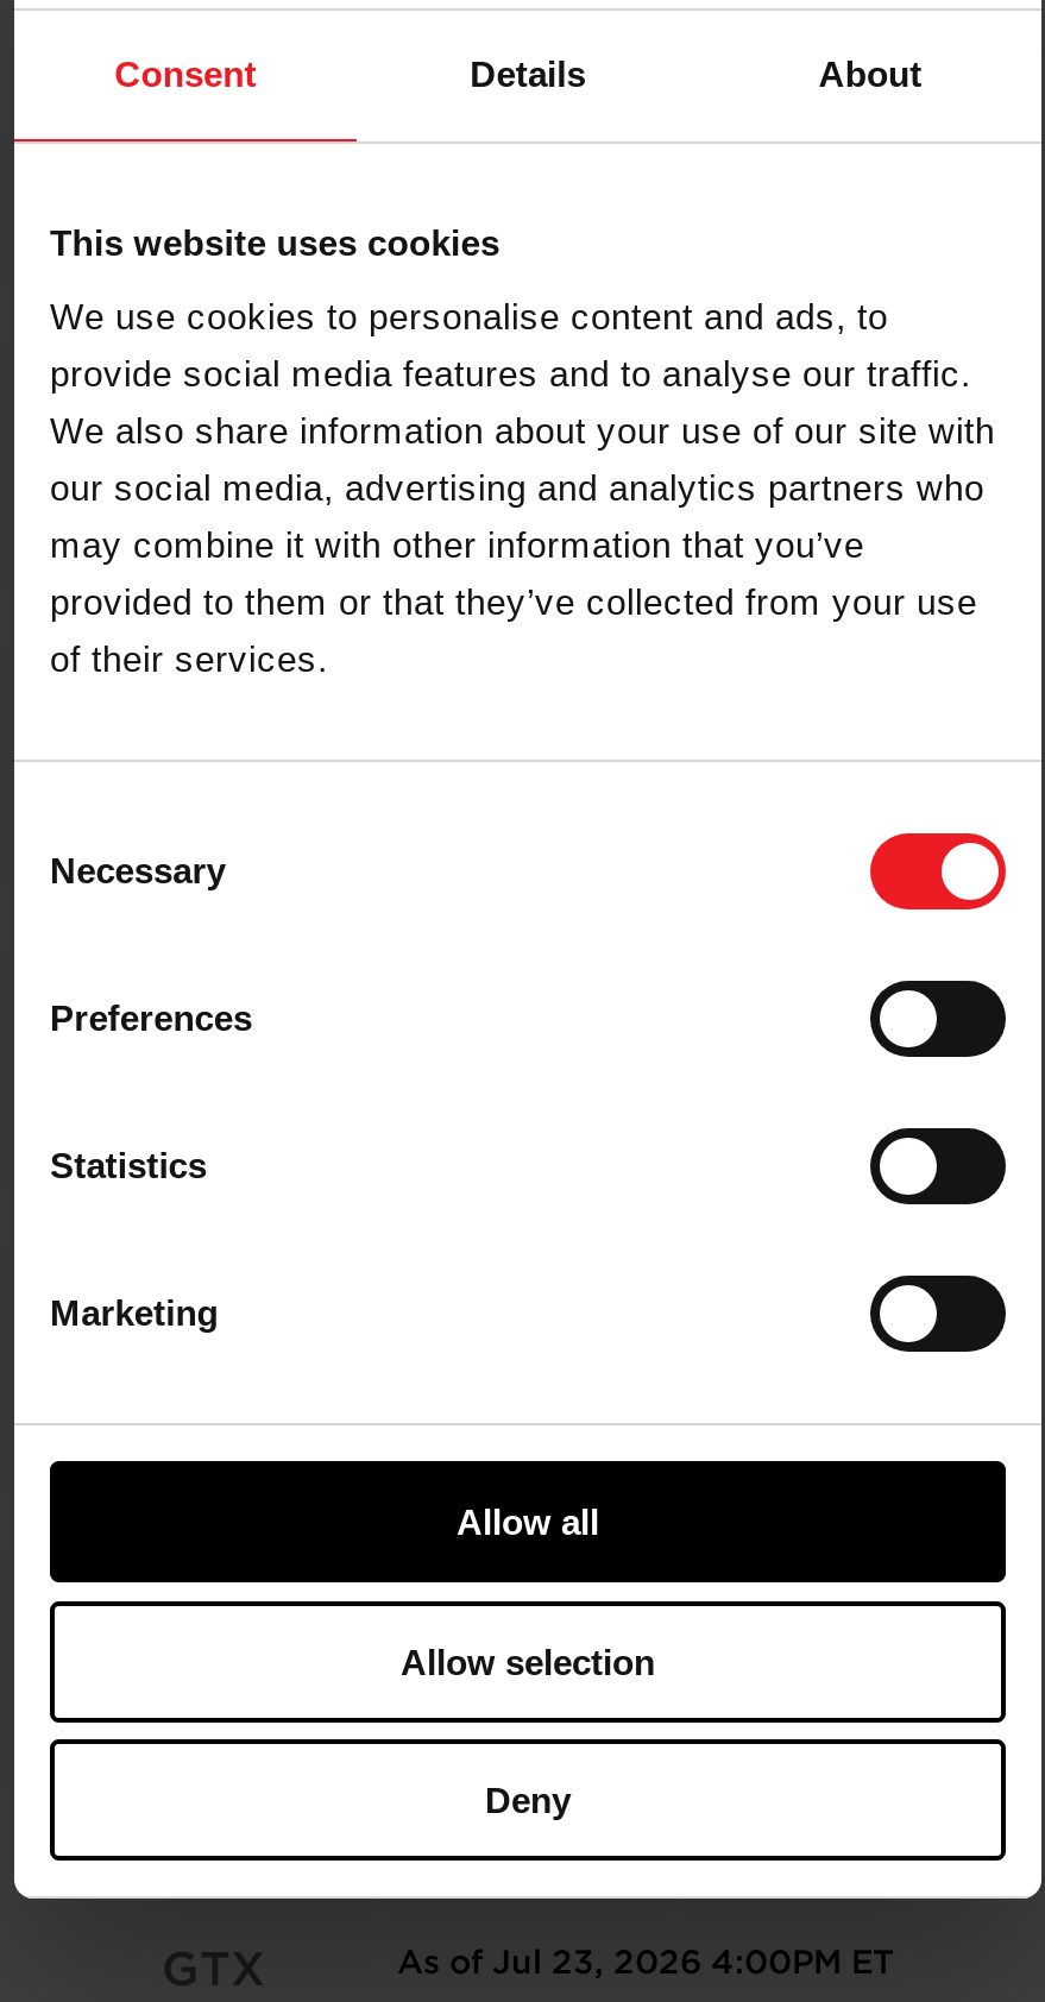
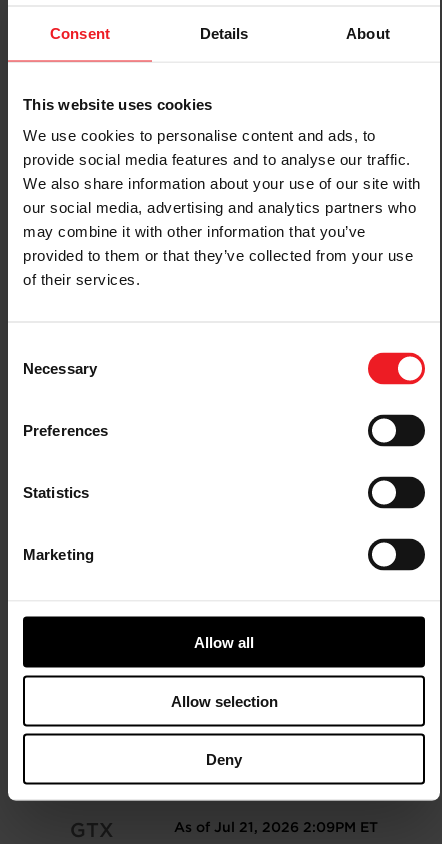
- As of Jul 23, 2026 4:00PM ET
+ As of Jul 21, 2026 2:09PM ET
